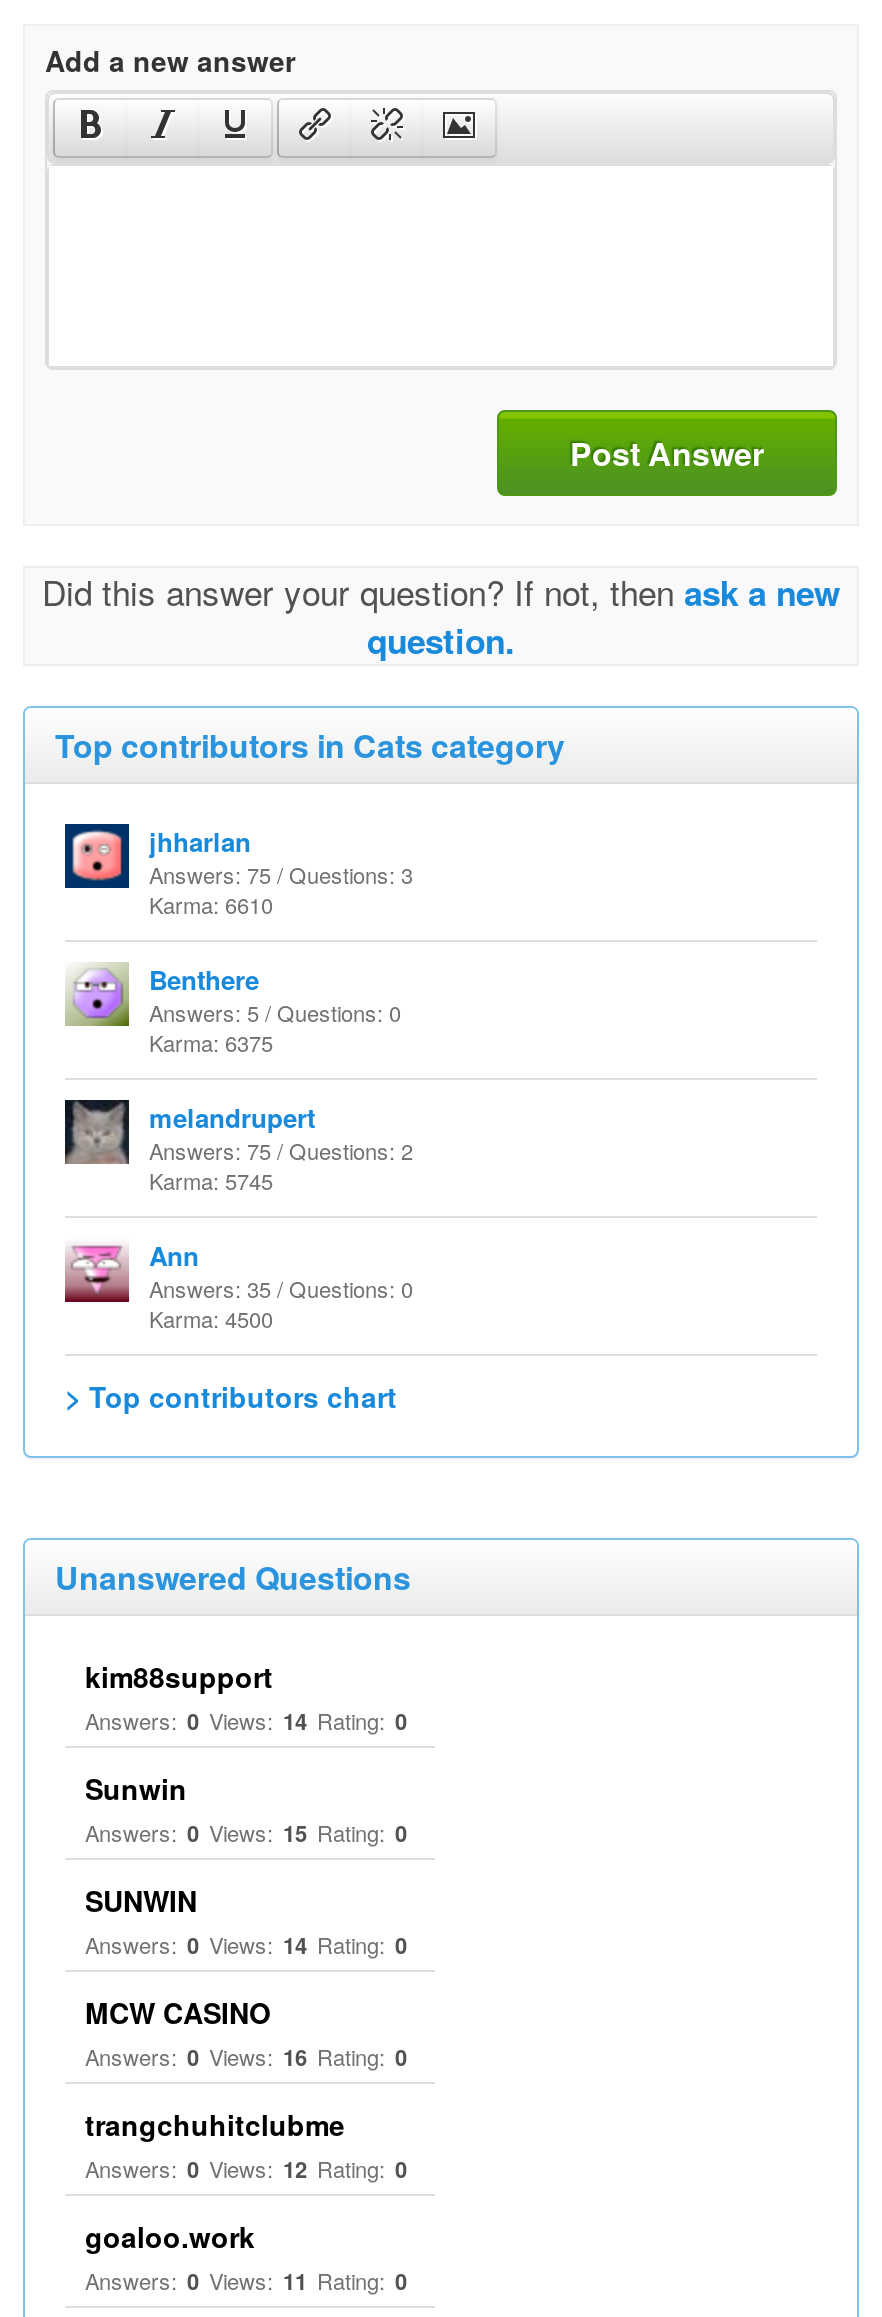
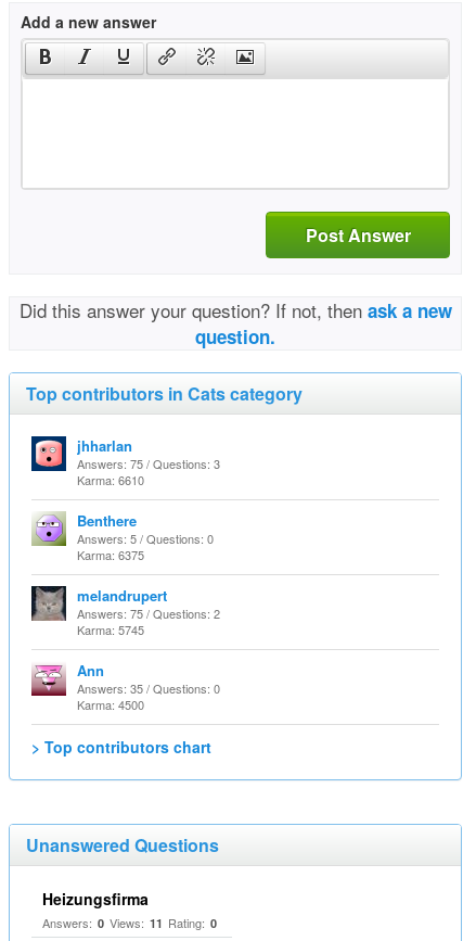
- kim88support
- Answers: 0 Views: 14 Rating: 0
- Sunwin
- Answers: 0 Views: 15 Rating: 0
- SUNWIN
- Answers: 0 Views: 14 Rating: 0
- MCW CASINO
- Answers: 0 Views: 16 Rating: 0
- trangchuhitclubme
- Answers: 0 Views: 12 Rating: 0
- goaloo.work
+ Heizungsfirma
